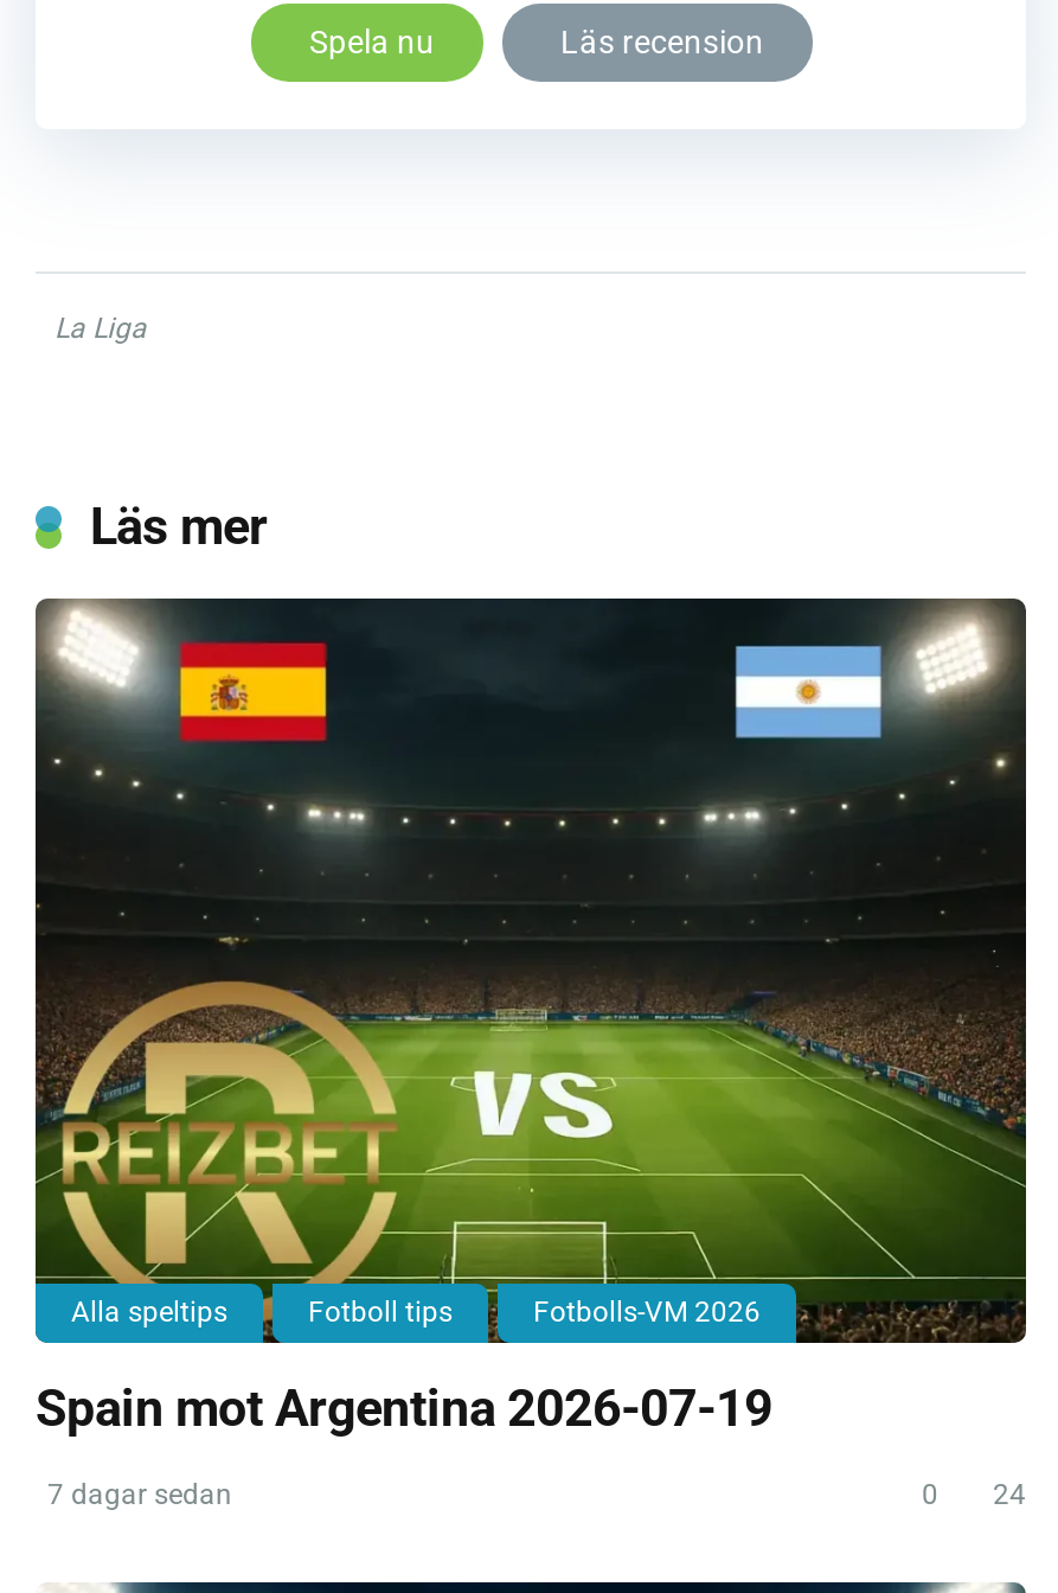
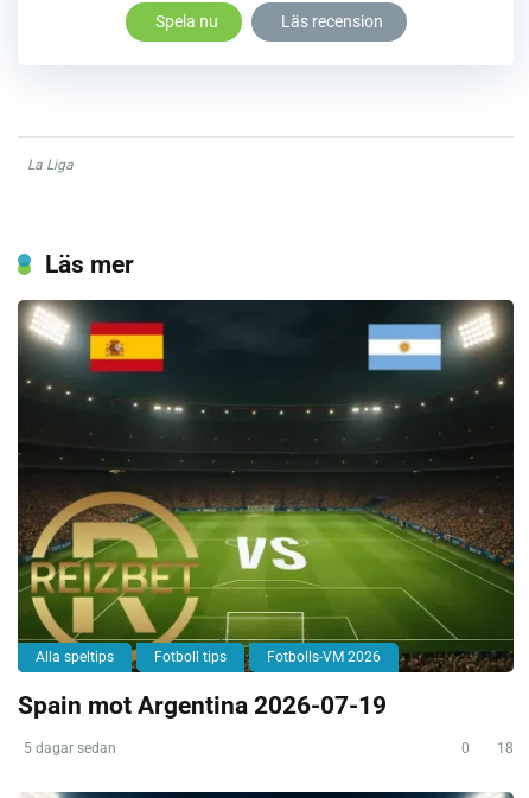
- 7 dagar sedan
+ 5 dagar sedan

- 0 24
+ 0 18
